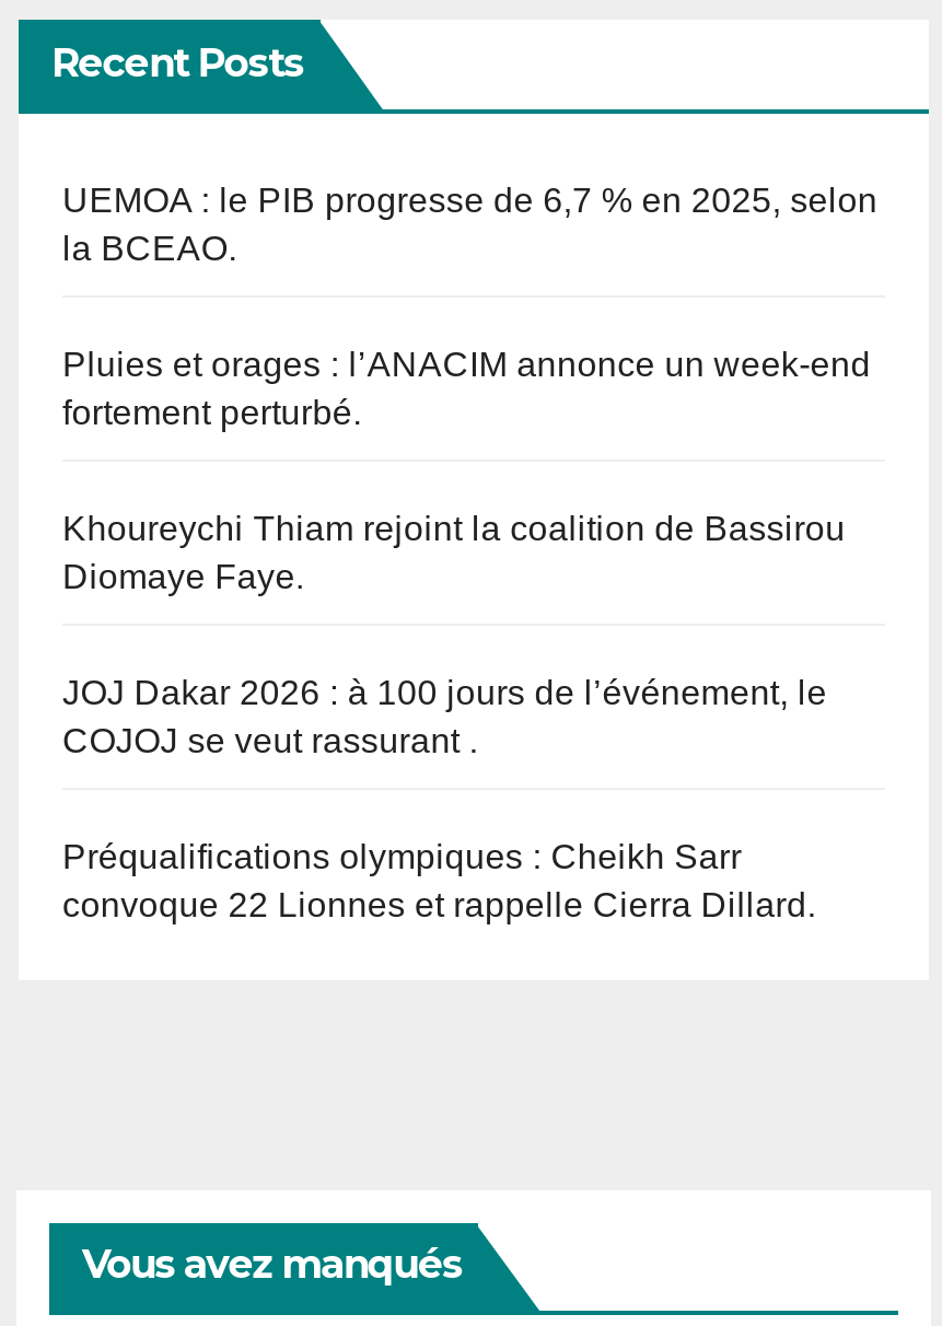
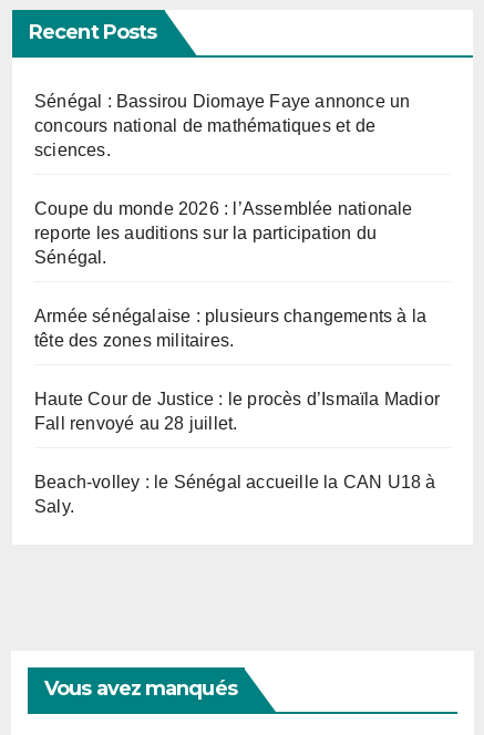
- UEMOA : le PIB progresse de 6,7 % en 2025, selon
- la BCEAO.
+ Sénégal : Bassirou Diomaye Faye annonce un
+ concours national de mathématiques et de
+ sciences.

- Pluies et orages : l’ANACIM annonce un week-end
- fortement perturbé.
+ Coupe du monde 2026 : l’Assemblée nationale
+ reporte les auditions sur la participation du
+ Sénégal.

- Khoureychi Thiam rejoint la coalition de Bassirou
- Diomaye Faye.
+ Armée sénégalaise : plusieurs changements à la
+ tête des zones militaires.

- JOJ Dakar 2026 : à 100 jours de l’événement, le
- COJOJ se veut rassurant .
+ Haute Cour de Justice : le procès d’Ismaïla Madior
+ Fall renvoyé au 28 juillet.

- Préqualifications olympiques : Cheikh Sarr
- convoque 22 Lionnes et rappelle Cierra Dillard.
+ Beach-volley : le Sénégal accueille la CAN U18 à
+ Saly.
